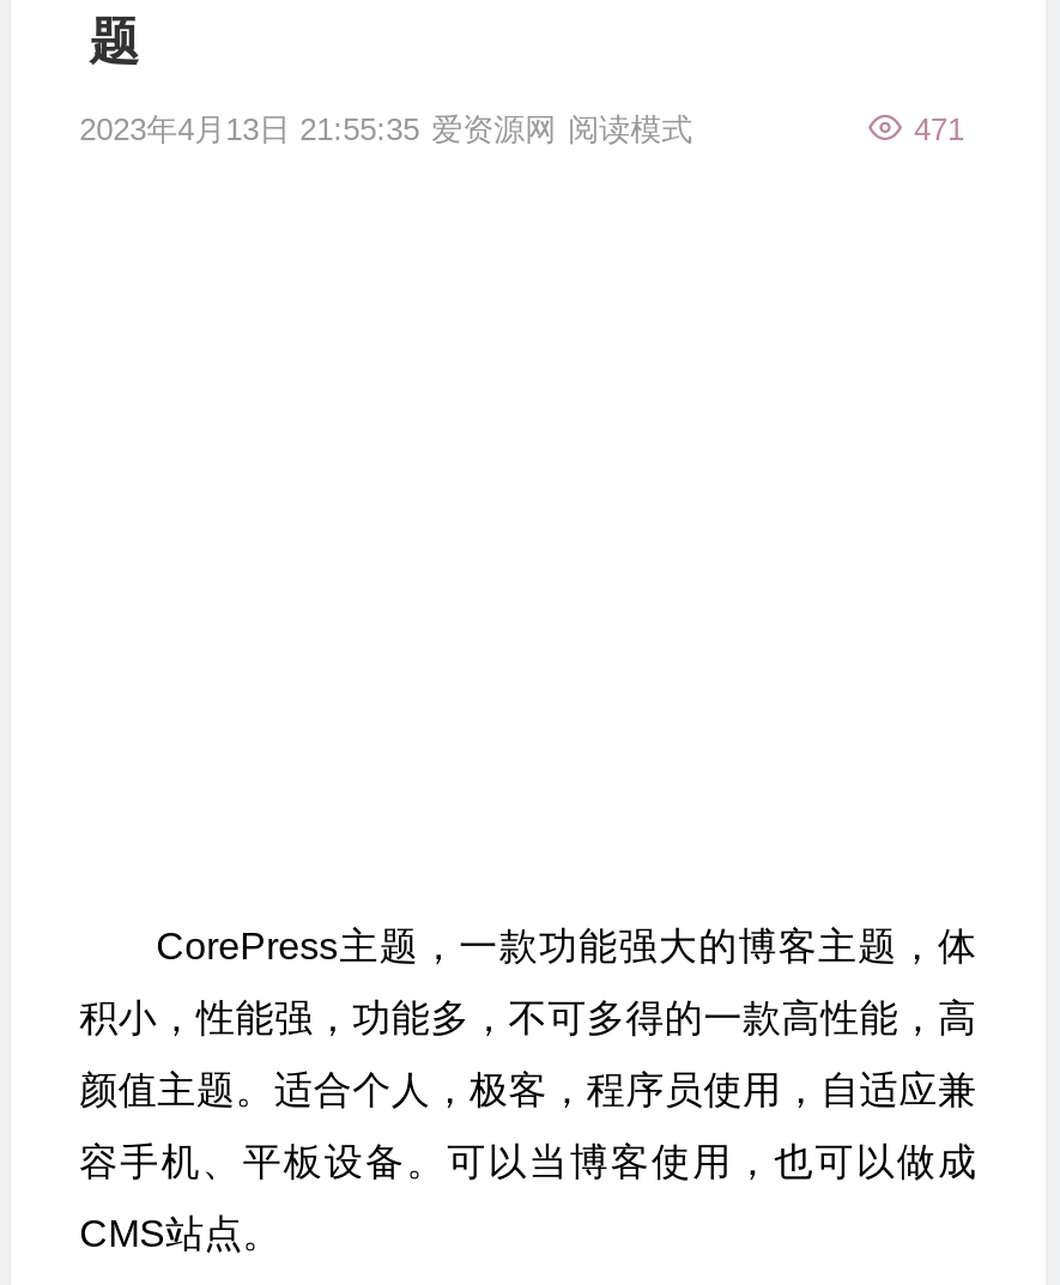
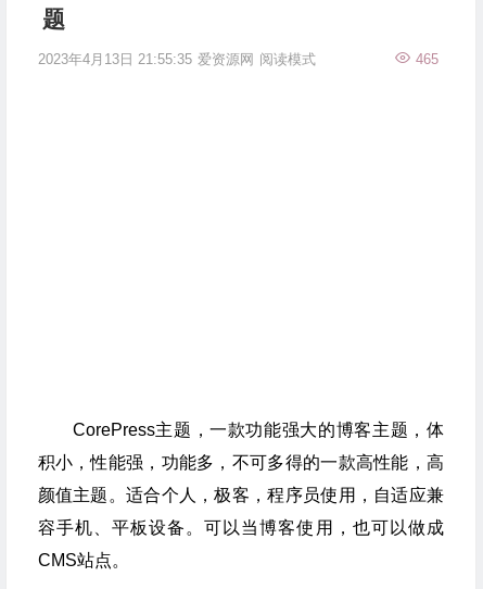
- 471
+ 465
